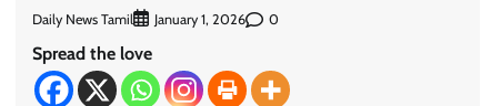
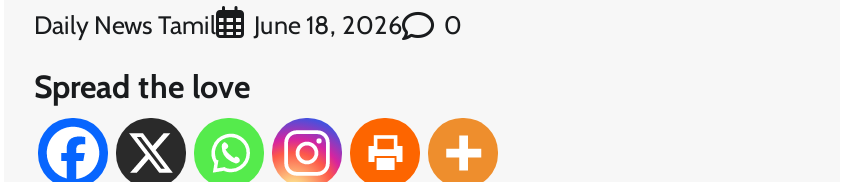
- January 1, 2026
+ June 18, 2026
